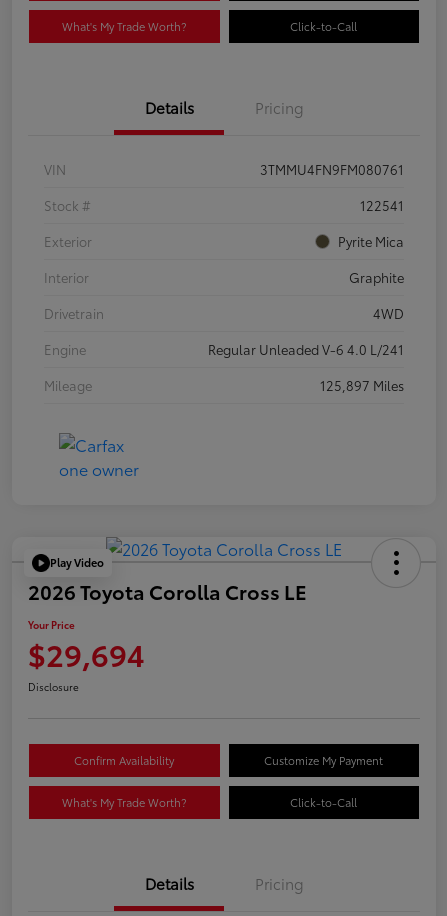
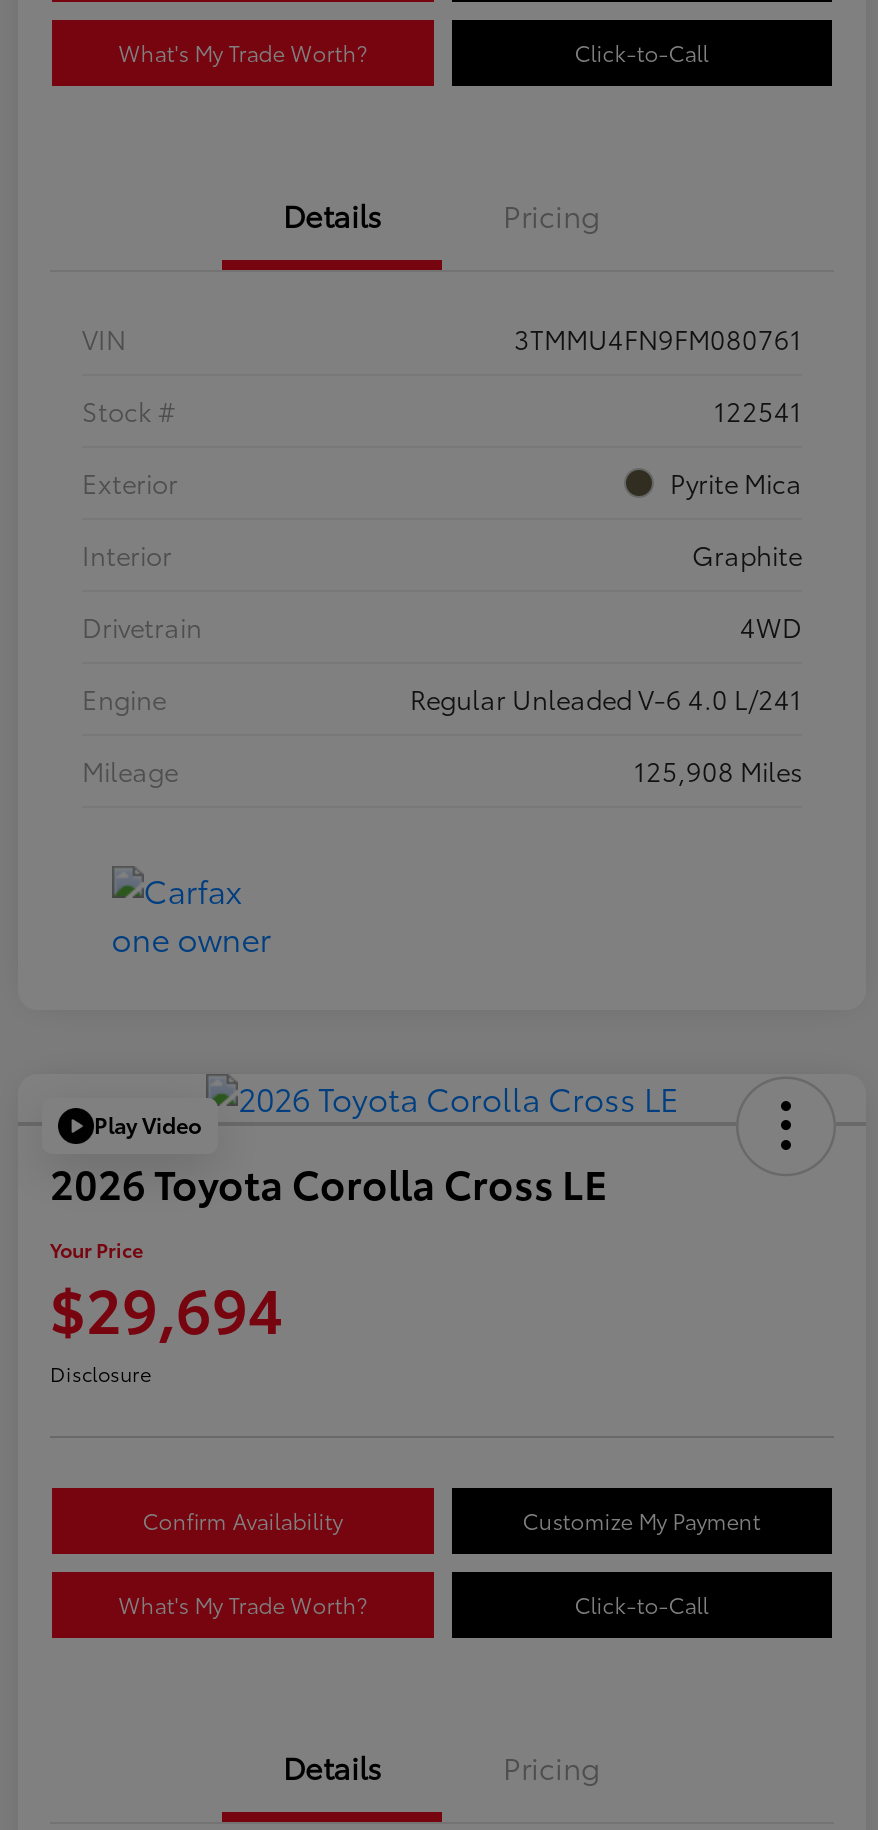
- 125,897 Miles
+ 125,908 Miles
